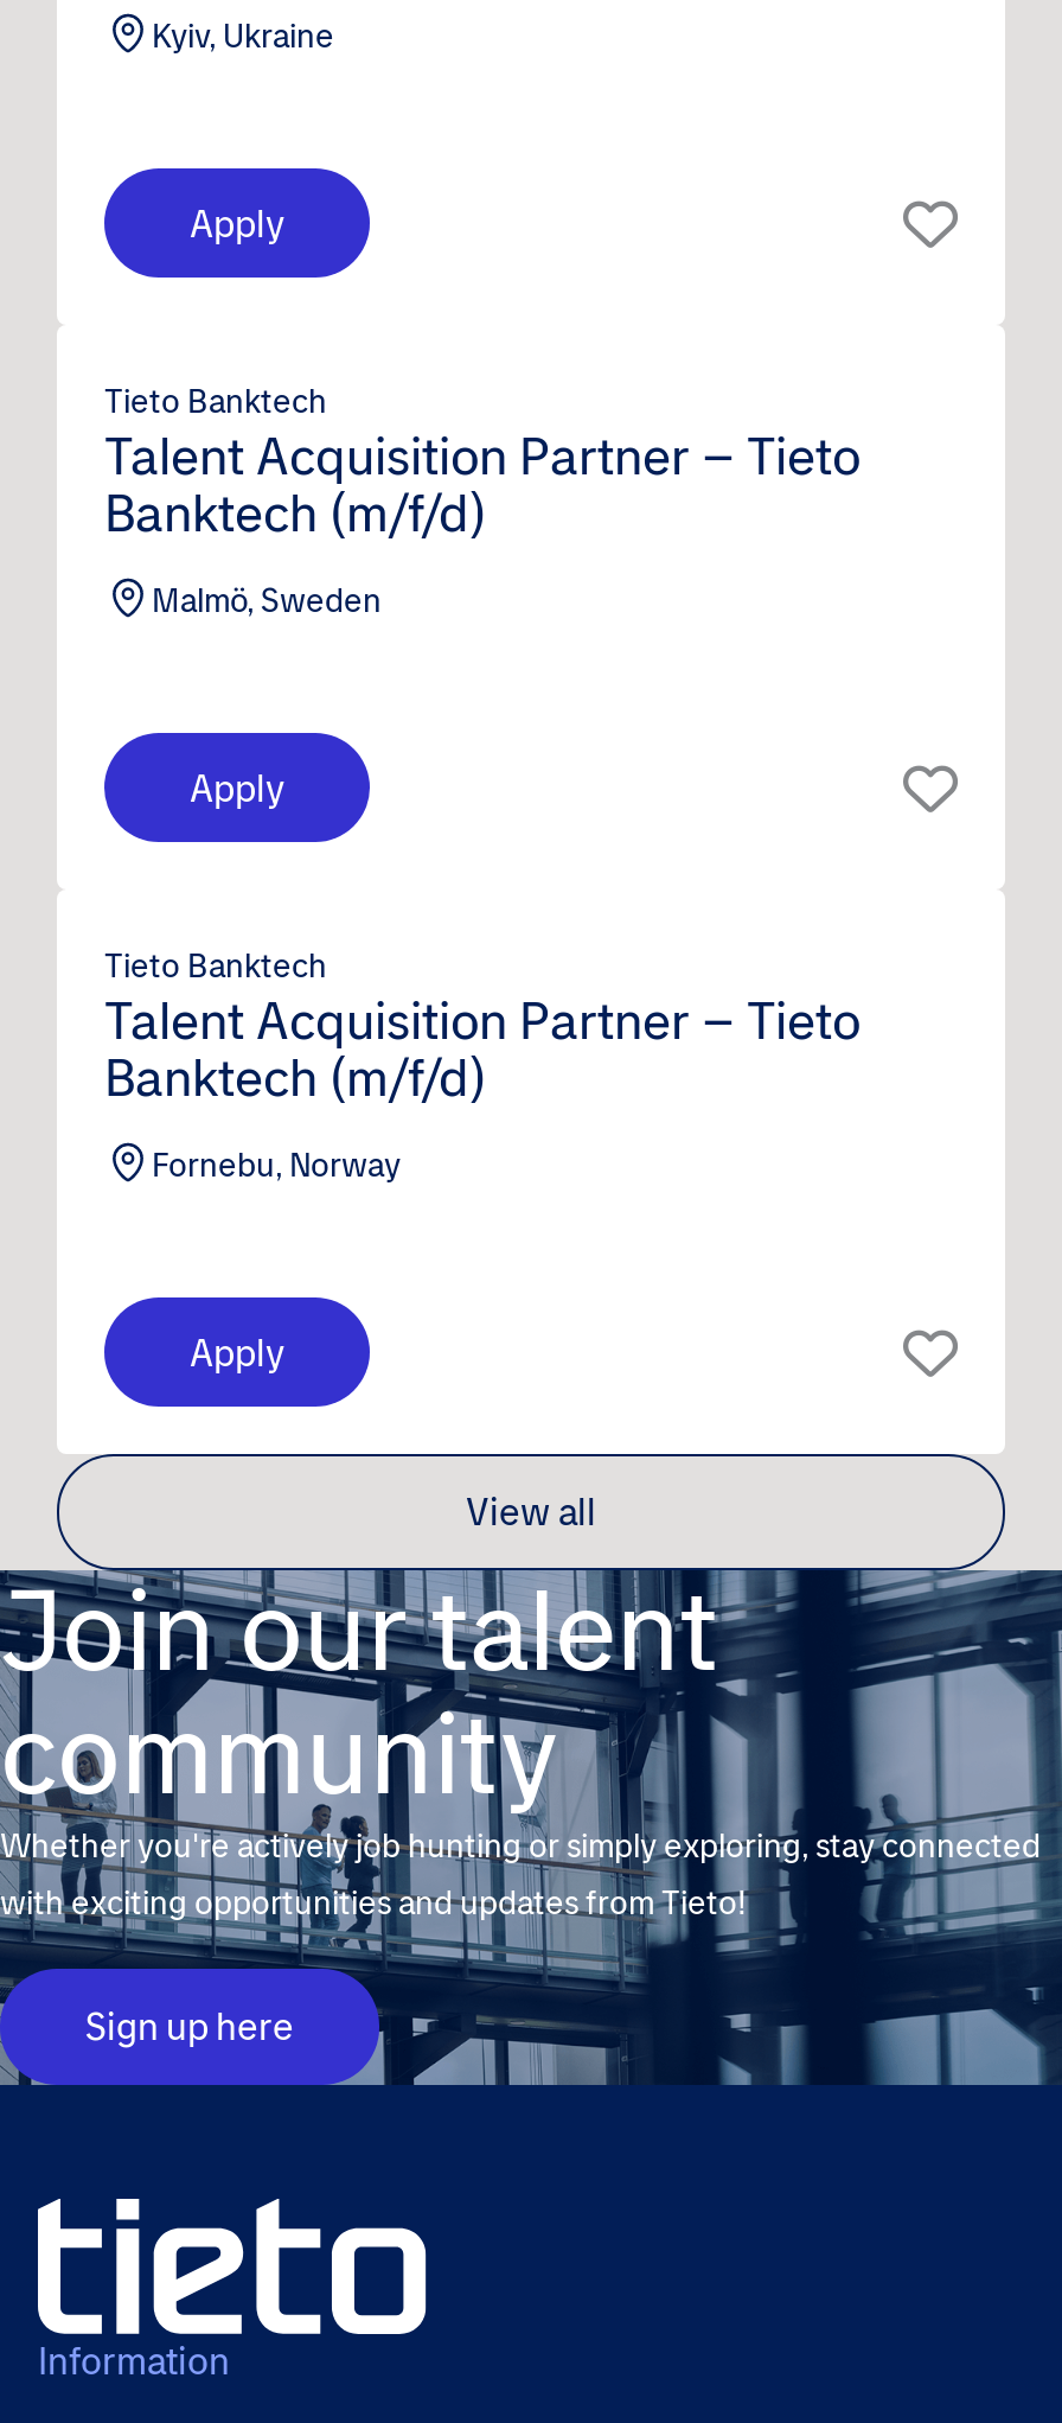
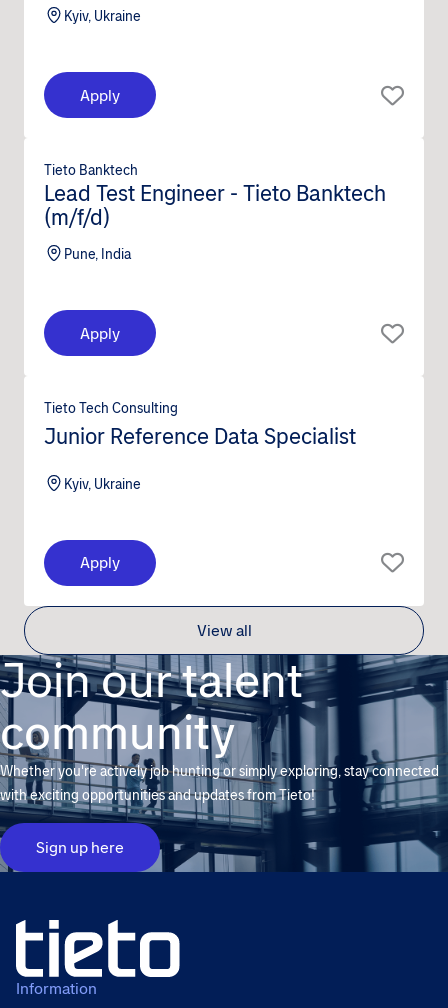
- Talent Acquisition Partner – Tieto
- Banktech (m/f/d)
- Malmö, Sweden
+ Lead Test Engineer - Tieto Banktech
+ (m/f/d)
+ Pune, India

- Tieto Banktech
+ Tieto Tech Consulting

- Talent Acquisition Partner – Tieto
- Banktech (m/f/d)
- Fornebu, Norway
+ Junior Reference Data Specialist
+ Kyiv, Ukraine
